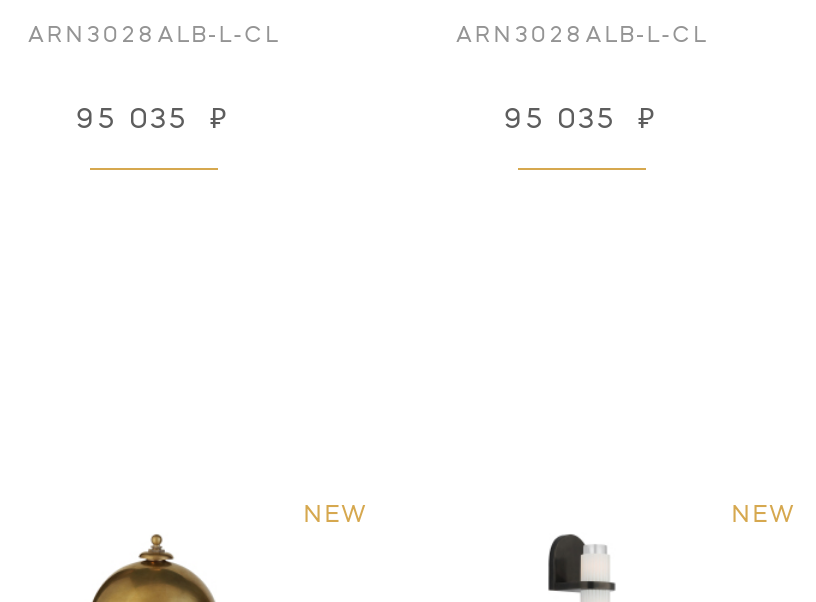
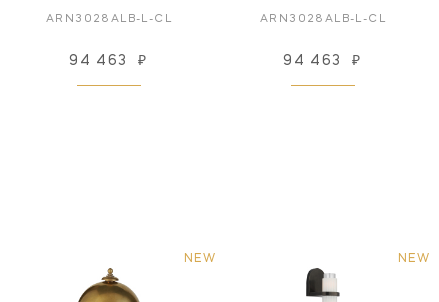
- 95 035 ₽
+ 94 463 ₽

- 95 035 ₽
+ 94 463 ₽
